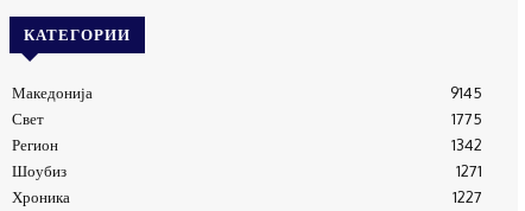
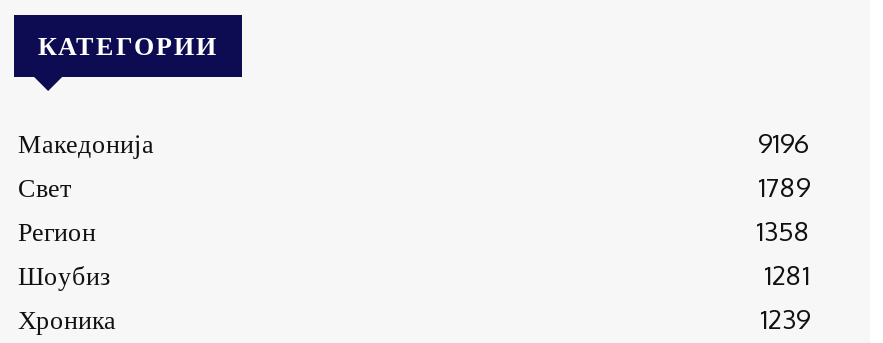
- 9145
+ 9196

- 1775
+ 1789

- 1342
+ 1358

- 1271
+ 1281

- 1227
+ 1239
